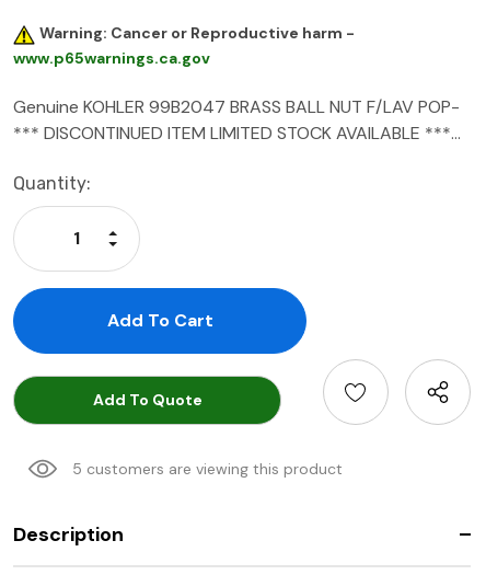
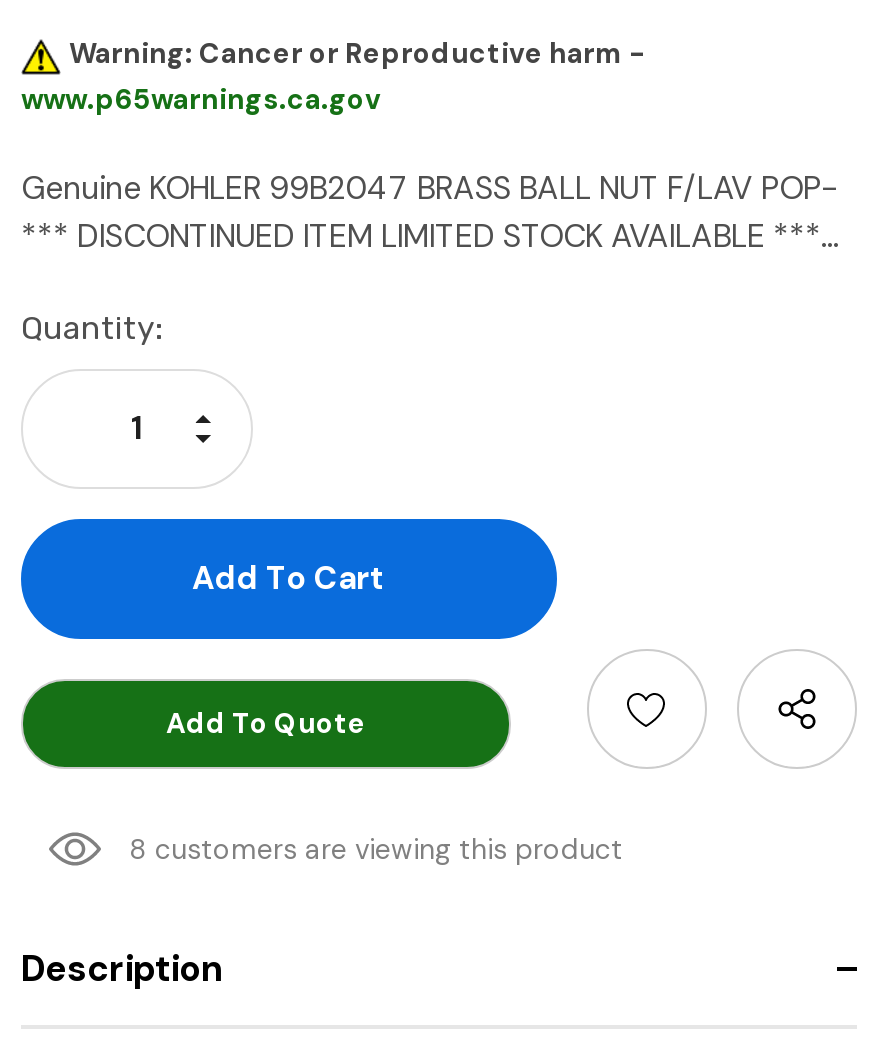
- 5 customers are viewing this product
+ 8 customers are viewing this product
